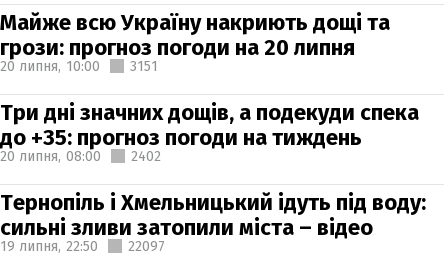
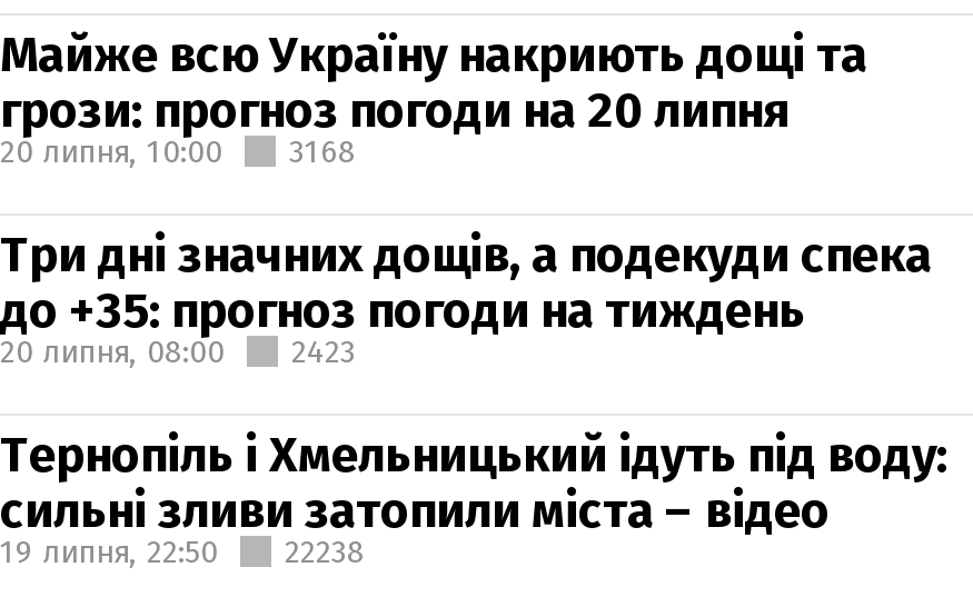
- 20 липня, 10:00 3151
+ 20 липня, 10:00 3168

- 20 липня, 08:00 2402
+ 20 липня, 08:00 2423

- 19 липня, 22:50 22097
+ 19 липня, 22:50 22238
